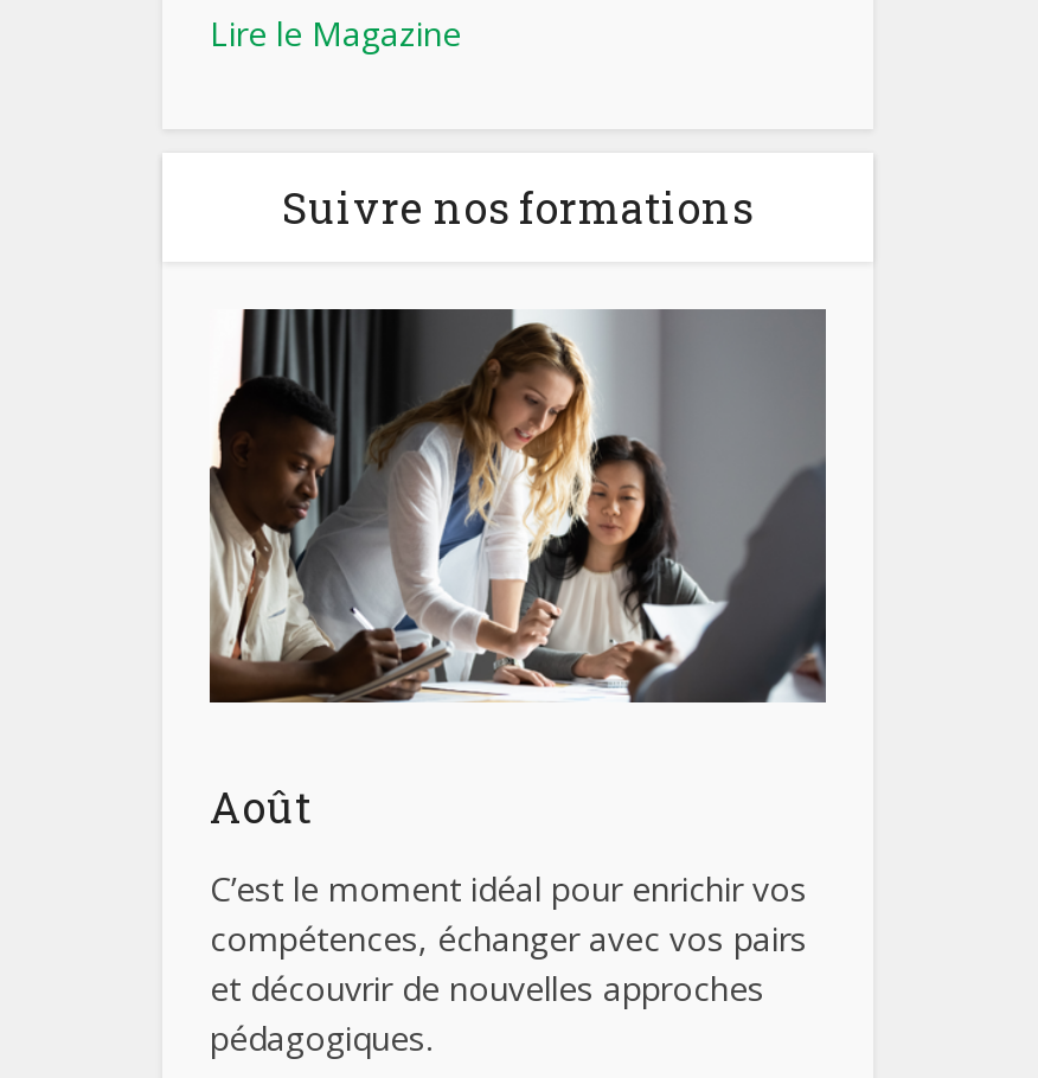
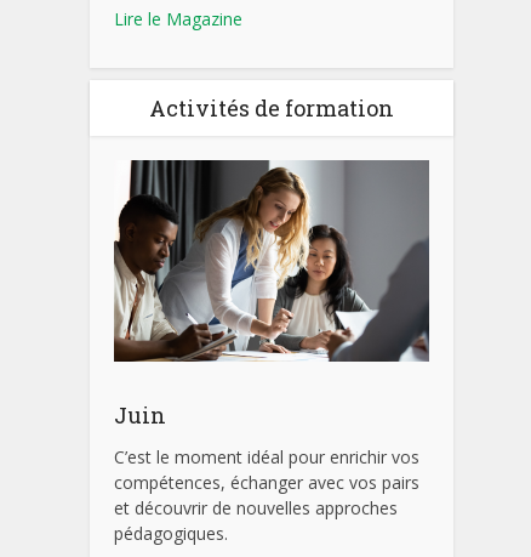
- Suivre nos formations
+ Activités de formation

- Août
+ Juin
